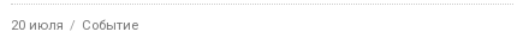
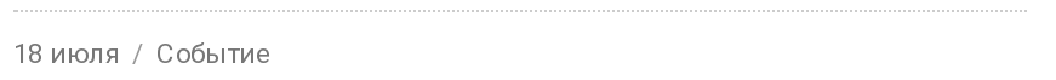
- 20 июля Событие
+ 18 июля Событие
